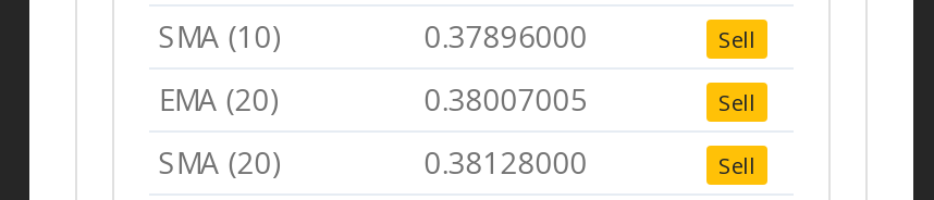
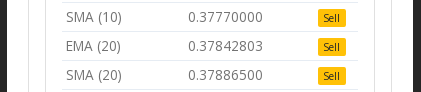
- 0.37896000
+ 0.37770000

- 0.38007005
+ 0.37842803

- 0.38128000
+ 0.37886500
